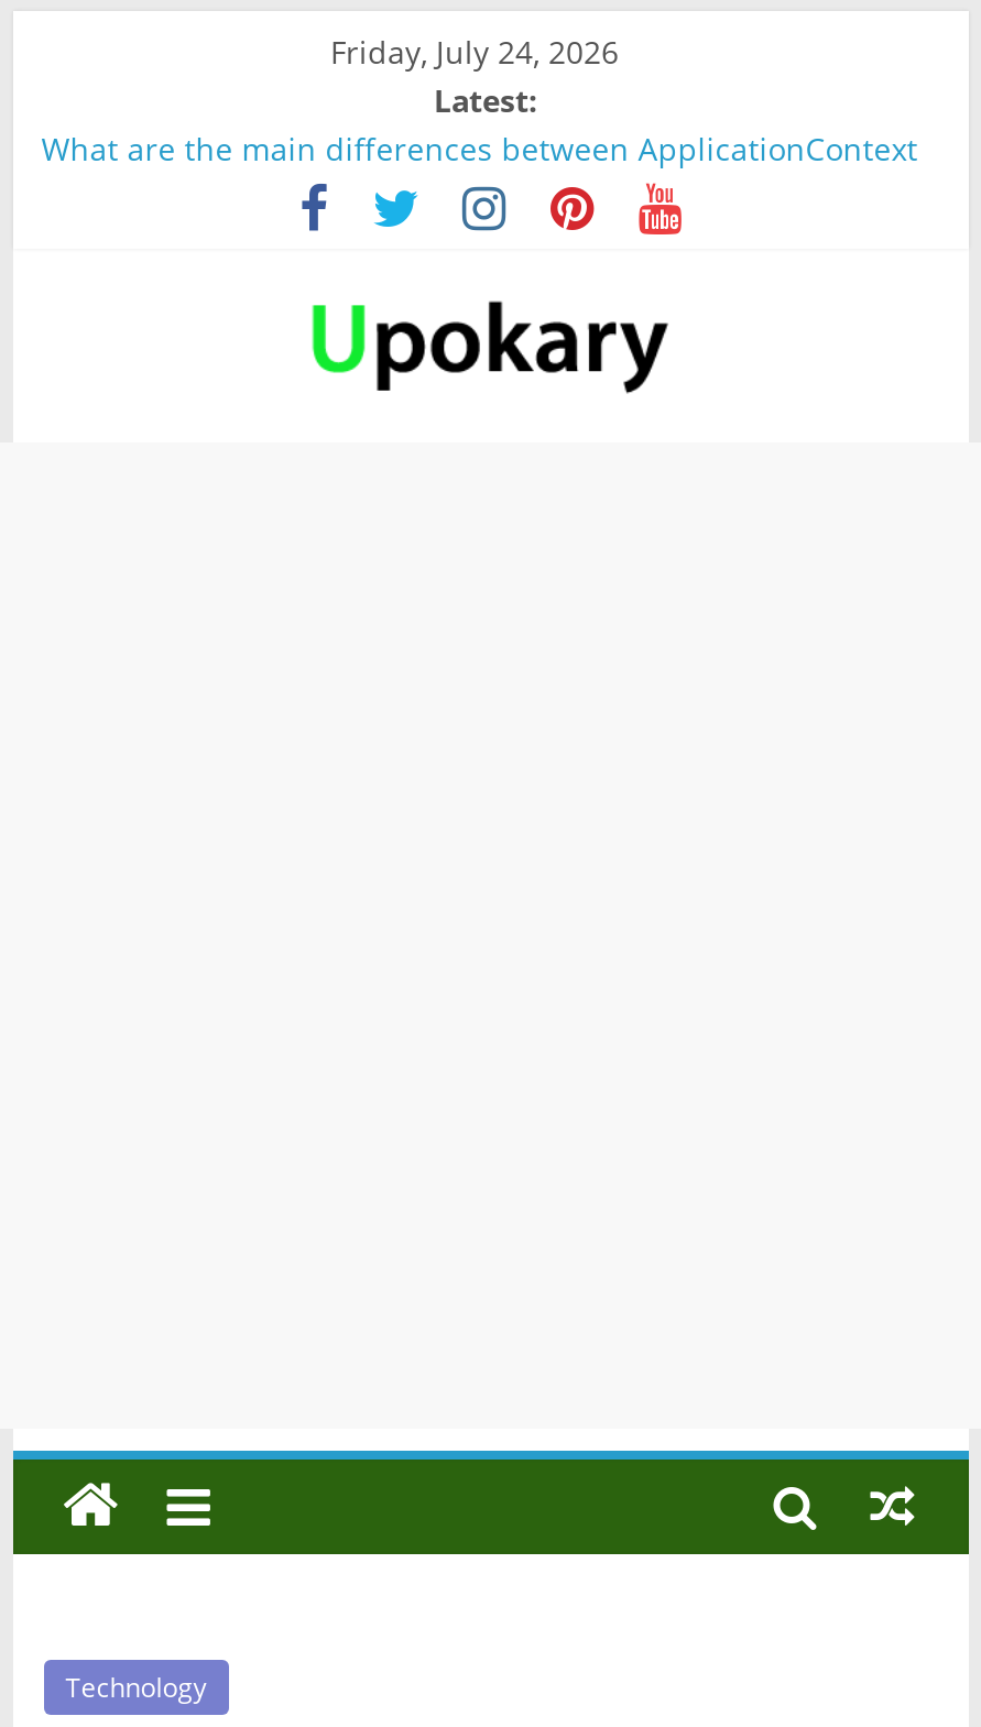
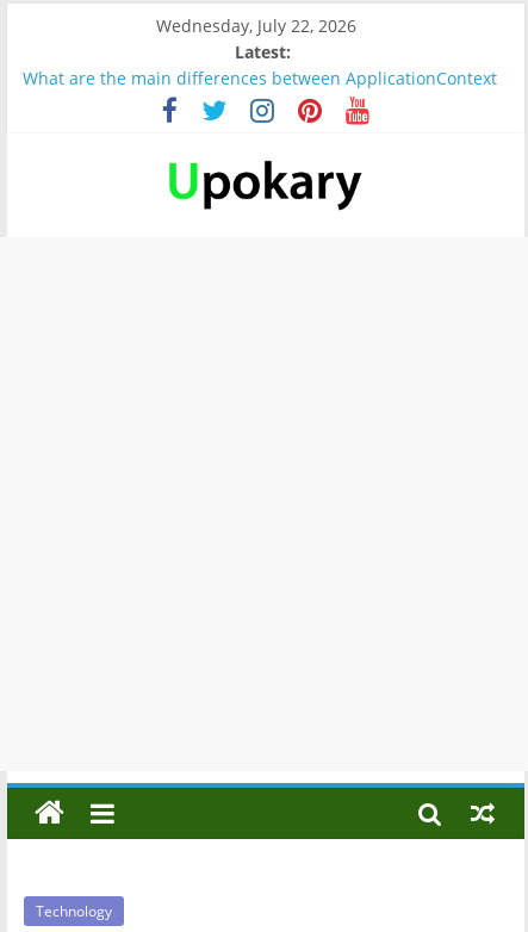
- Friday, July 24, 2026
+ Wednesday, July 22, 2026
